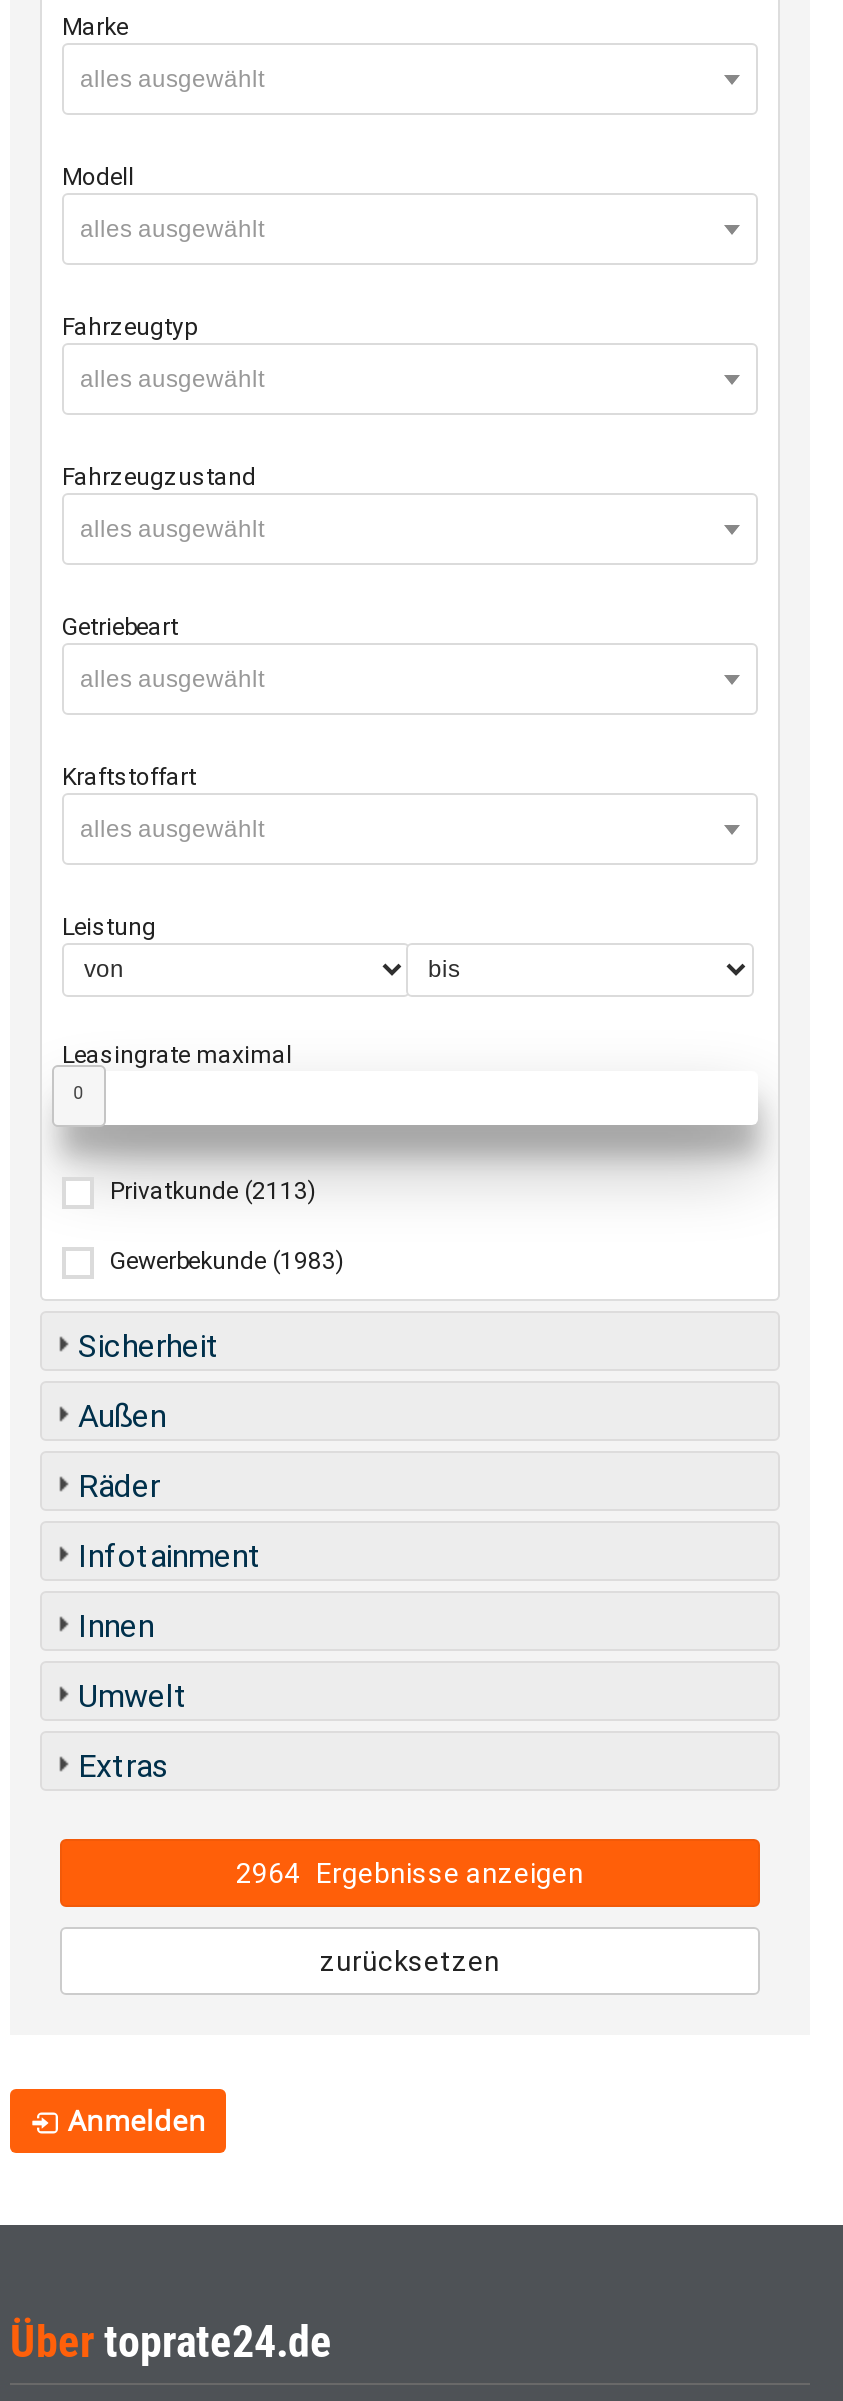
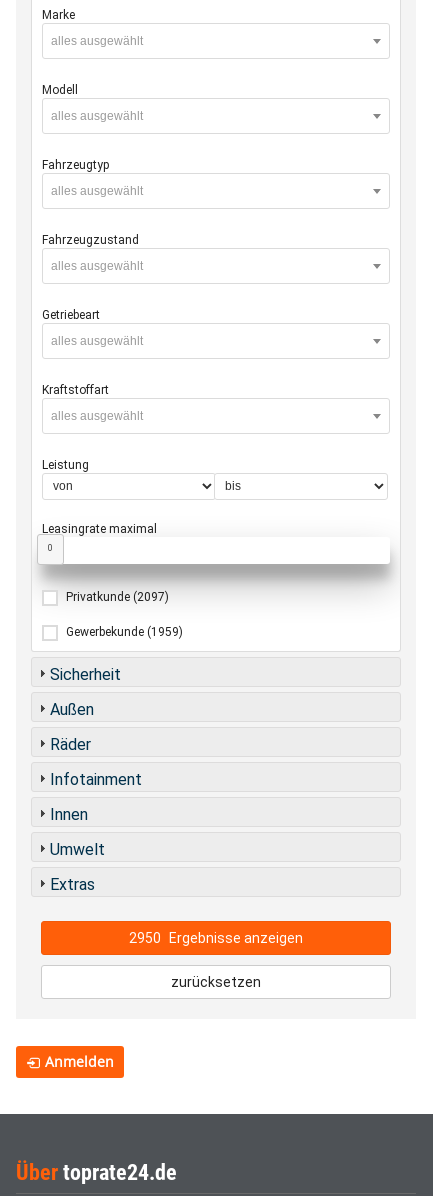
- Privatkunde (2113)
+ Privatkunde (2097)

- Gewerbekunde (1983)
+ Gewerbekunde (1959)

- 2964 Ergebnisse anzeigen
+ 2950 Ergebnisse anzeigen
